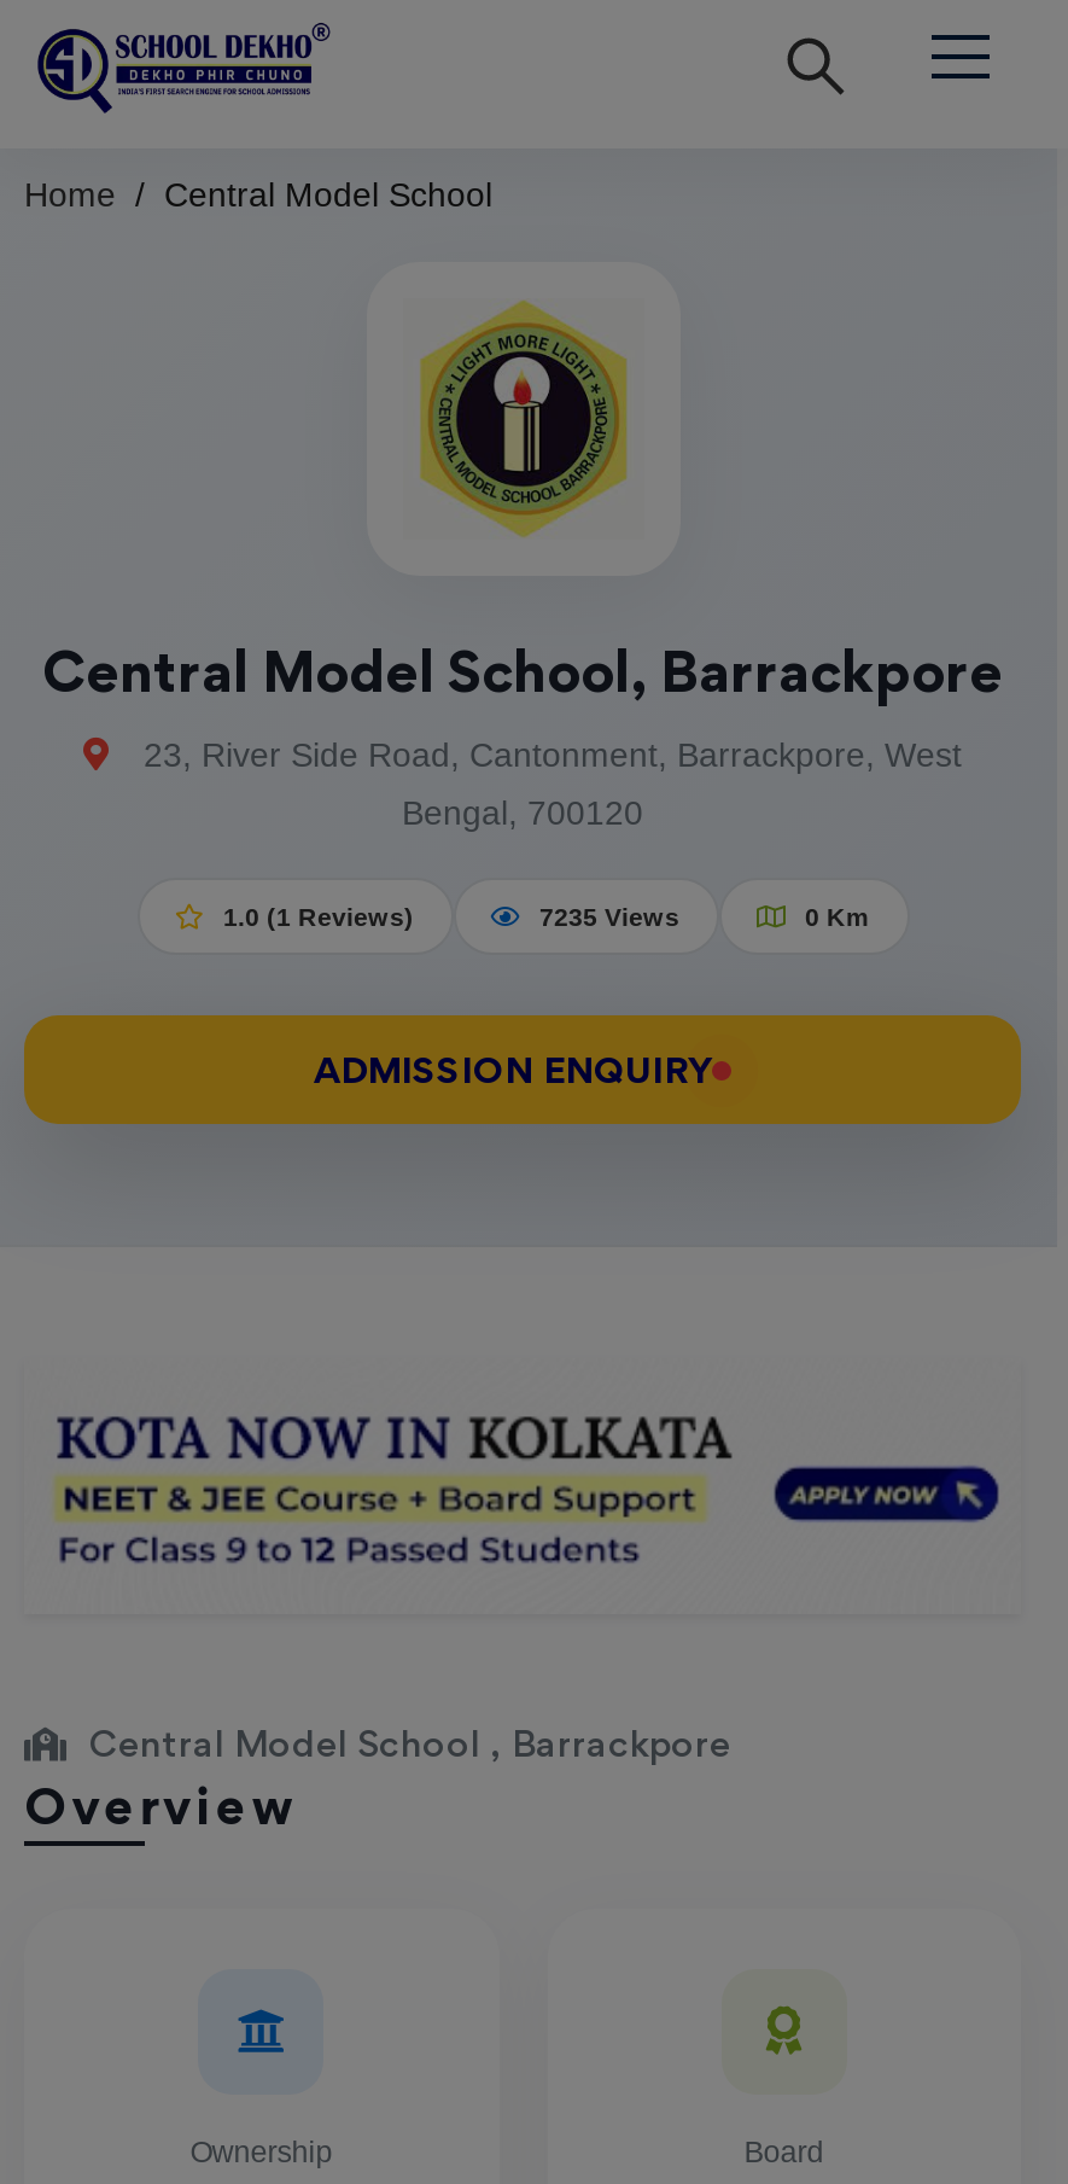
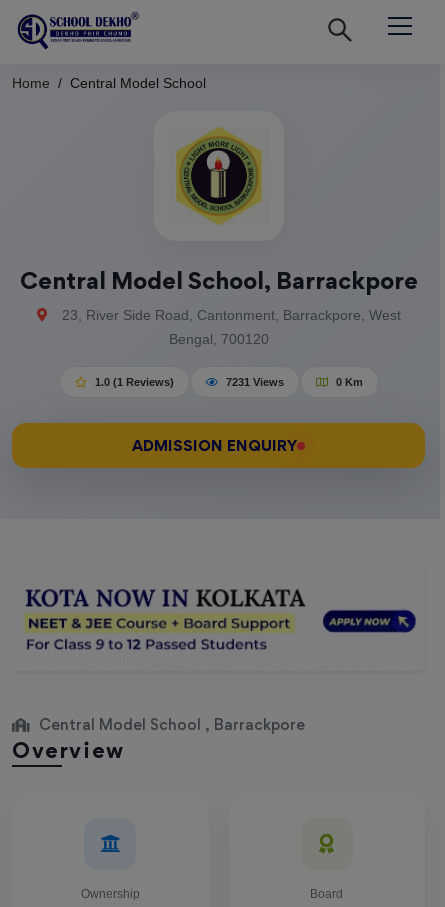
- 7235 Views
+ 7231 Views
